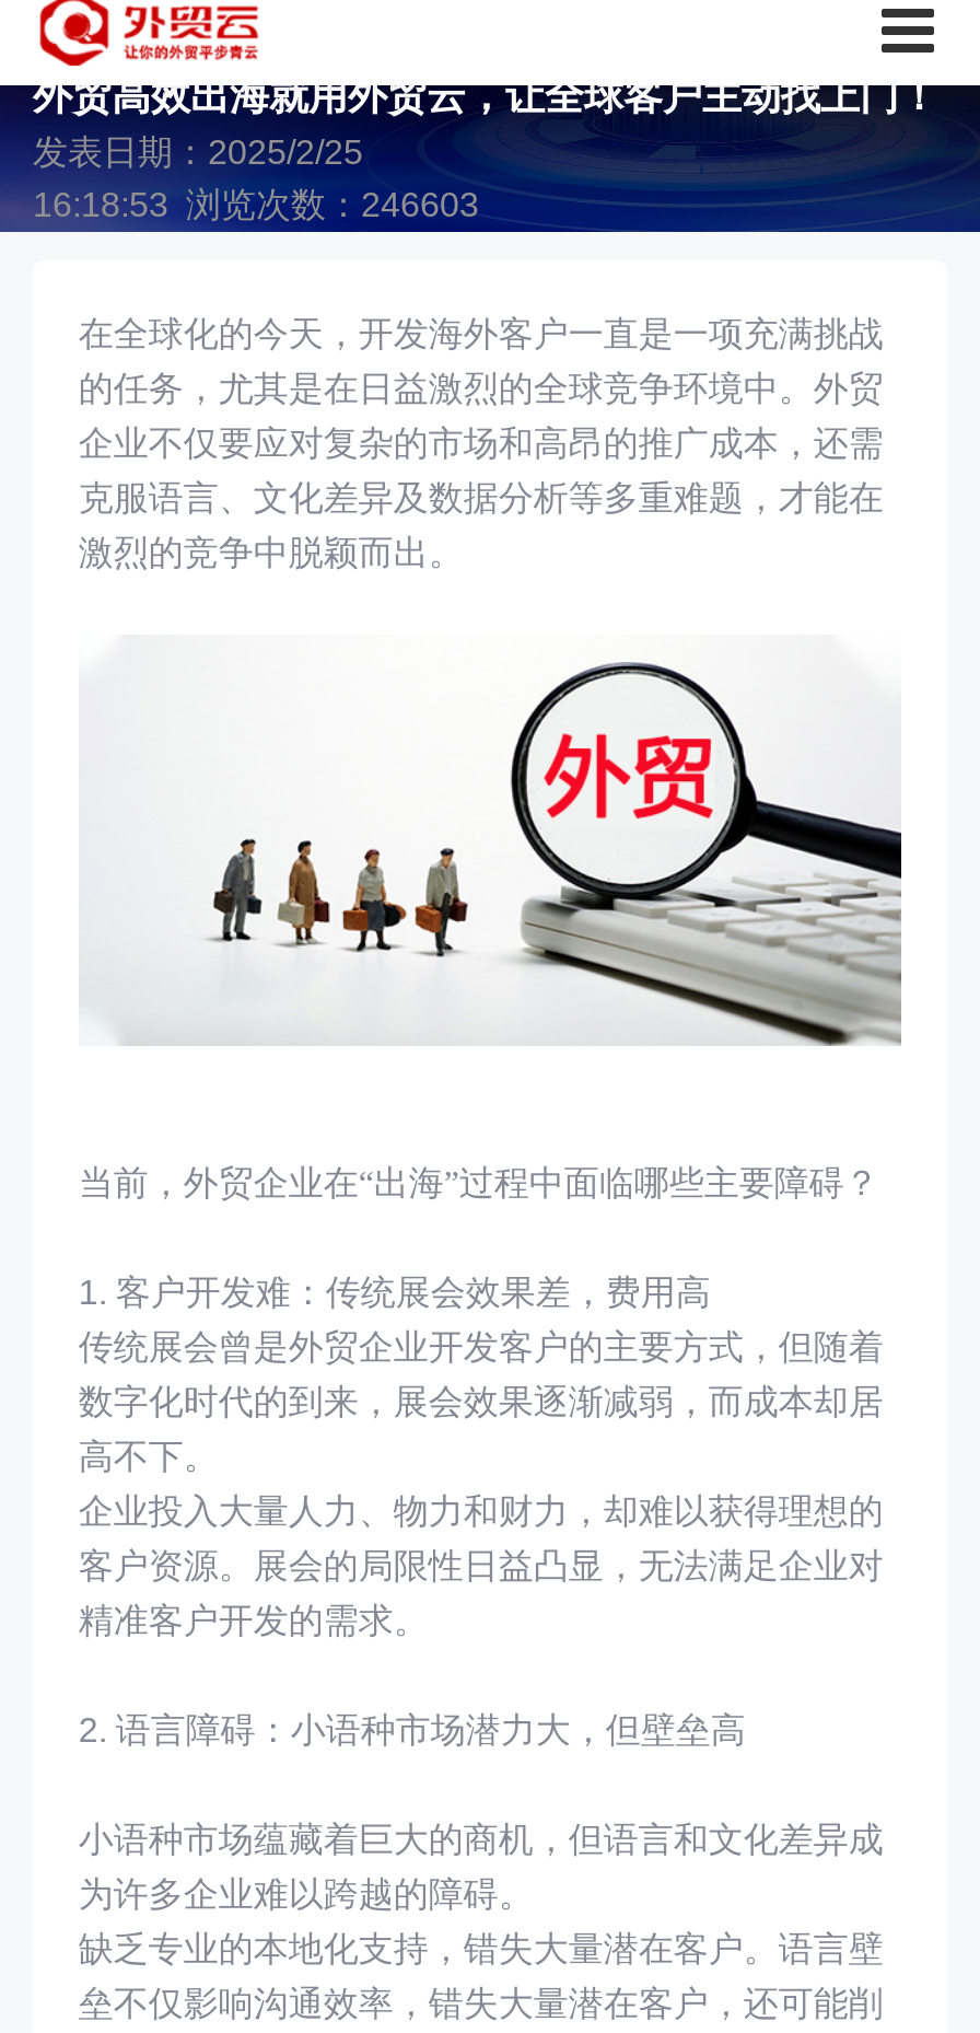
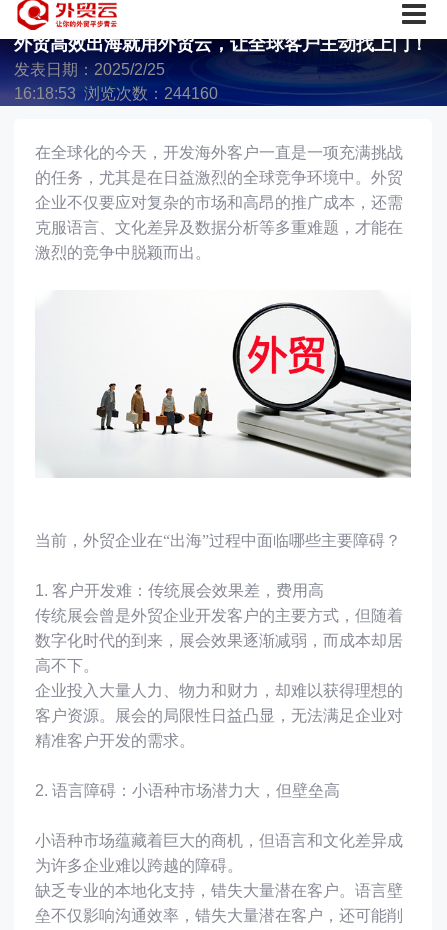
- 16:18:53 浏览次数：246603
+ 16:18:53 浏览次数：244160
